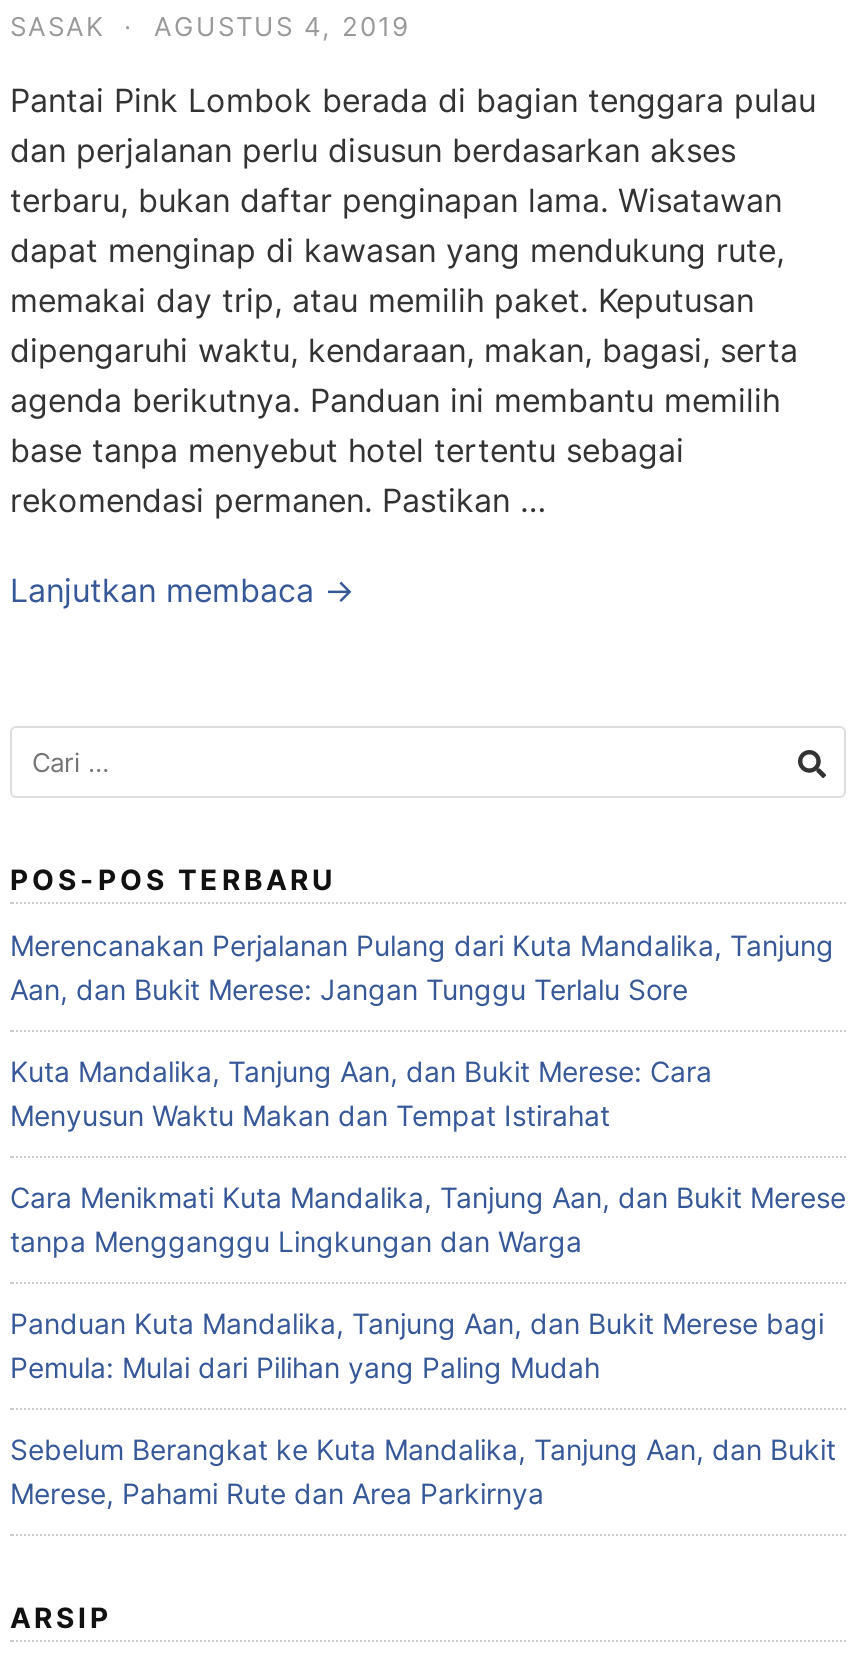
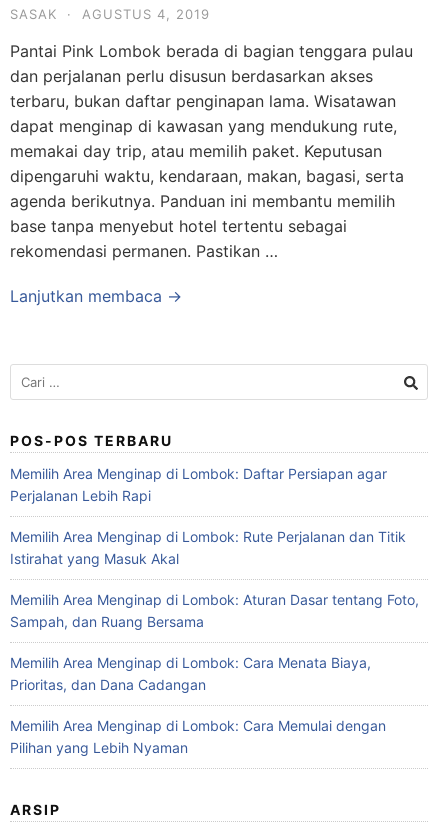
- Merencanakan Perjalanan Pulang dari Kuta Mandalika, Tanjung
- Aan, dan Bukit Merese: Jangan Tunggu Terlalu Sore
+ Memilih Area Menginap di Lombok: Daftar Persiapan agar
+ Perjalanan Lebih Rapi

- Kuta Mandalika, Tanjung Aan, dan Bukit Merese: Cara
- Menyusun Waktu Makan dan Tempat Istirahat
+ Memilih Area Menginap di Lombok: Rute Perjalanan dan Titik
+ Istirahat yang Masuk Akal

- Cara Menikmati Kuta Mandalika, Tanjung Aan, dan Bukit Merese
- tanpa Mengganggu Lingkungan dan Warga
+ Memilih Area Menginap di Lombok: Aturan Dasar tentang Foto,
+ Sampah, dan Ruang Bersama

- Panduan Kuta Mandalika, Tanjung Aan, dan Bukit Merese bagi
- Pemula: Mulai dari Pilihan yang Paling Mudah
+ Memilih Area Menginap di Lombok: Cara Menata Biaya,
+ Prioritas, dan Dana Cadangan

- Sebelum Berangkat ke Kuta Mandalika, Tanjung Aan, dan Bukit
- Merese, Pahami Rute dan Area Parkirnya
+ Memilih Area Menginap di Lombok: Cara Memulai dengan
+ Pilihan yang Lebih Nyaman
